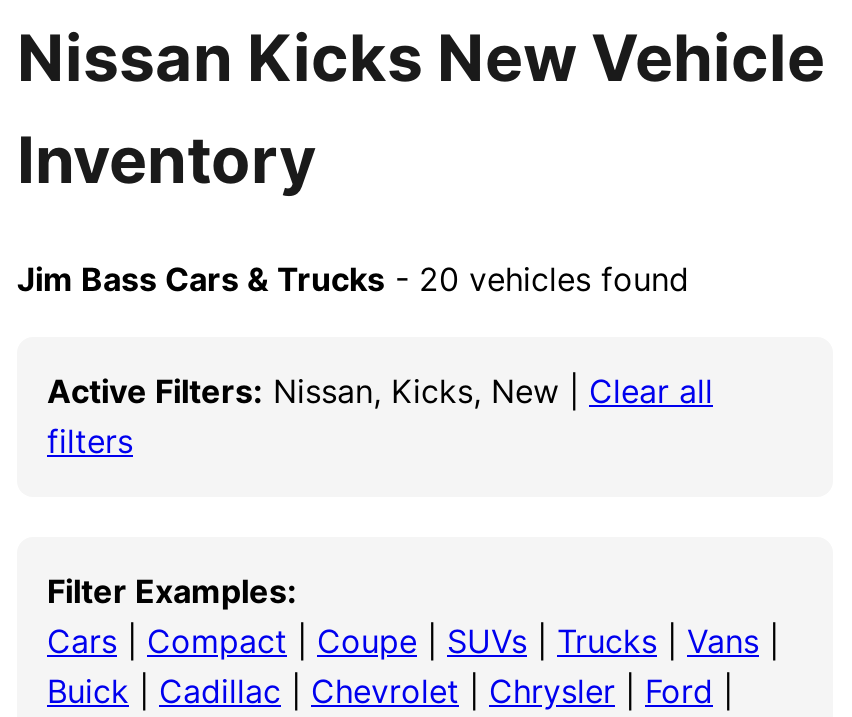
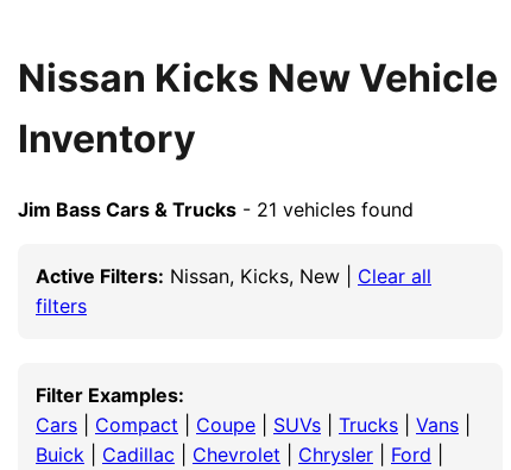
- Jim Bass Cars & Trucks - 20 vehicles found
+ Jim Bass Cars & Trucks - 21 vehicles found
